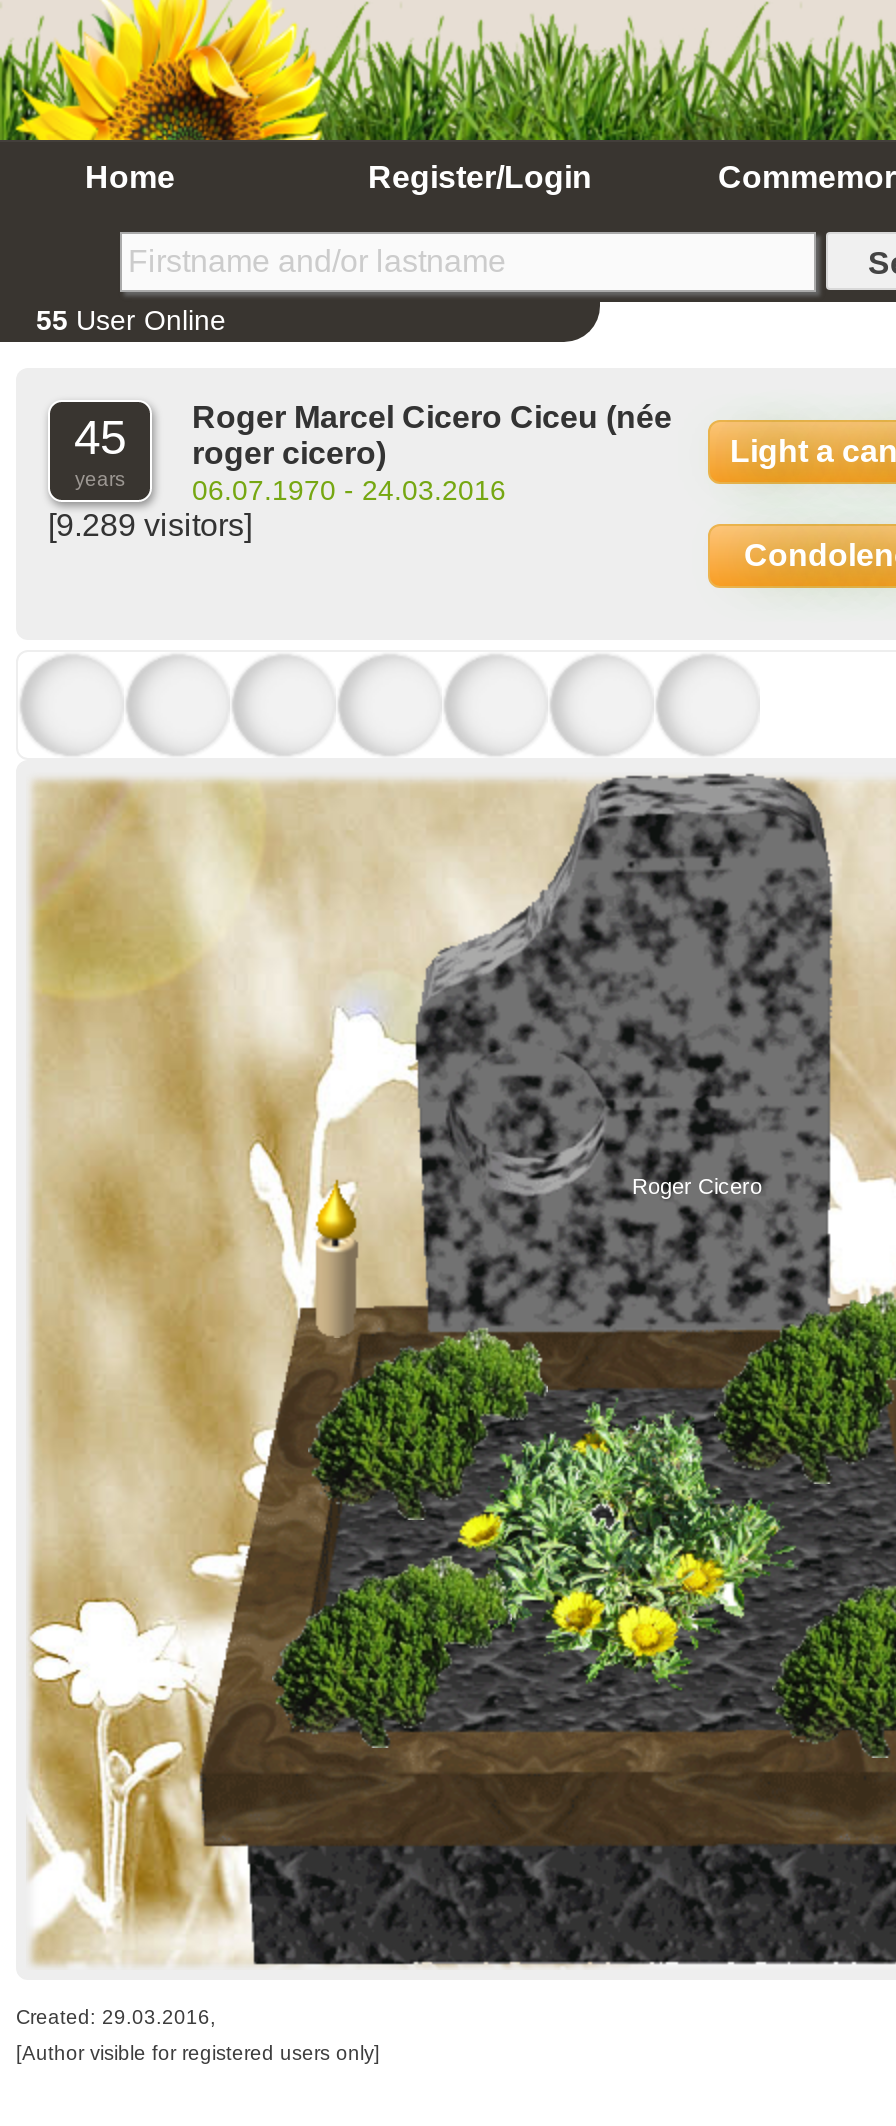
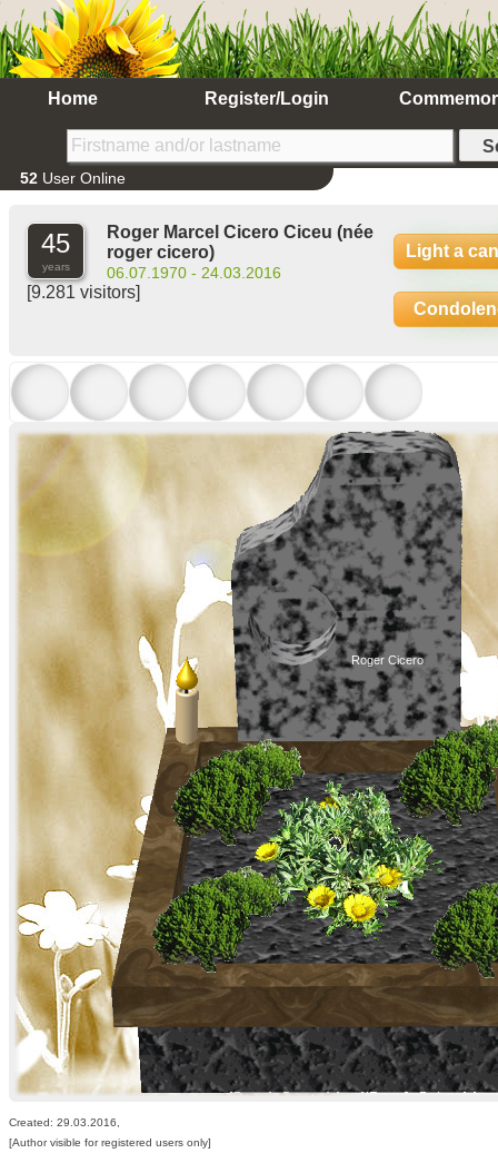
- 55 User Online
+ 52 User Online

- [9.289 visitors]
+ [9.281 visitors]
